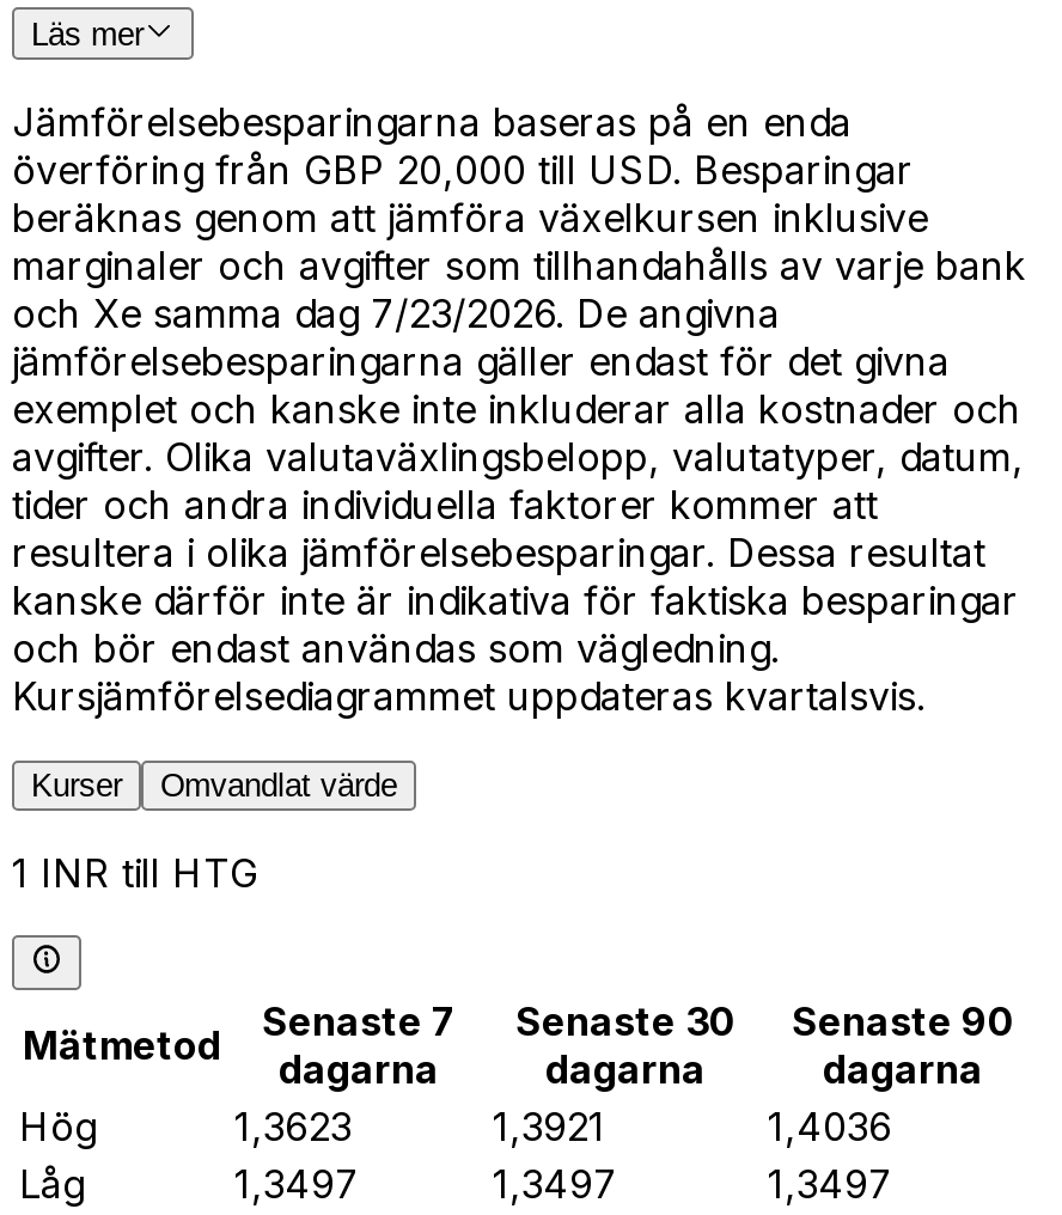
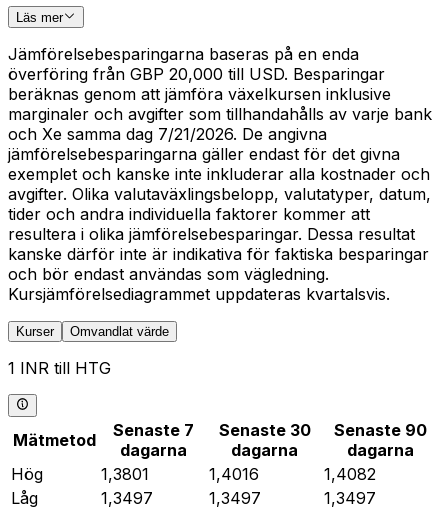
- och Xe samma dag 7/23/2026. De angivna
+ och Xe samma dag 7/21/2026. De angivna

- 1,3623
+ 1,3801

- 1,3921
+ 1,4016

- 1,4036
+ 1,4082
